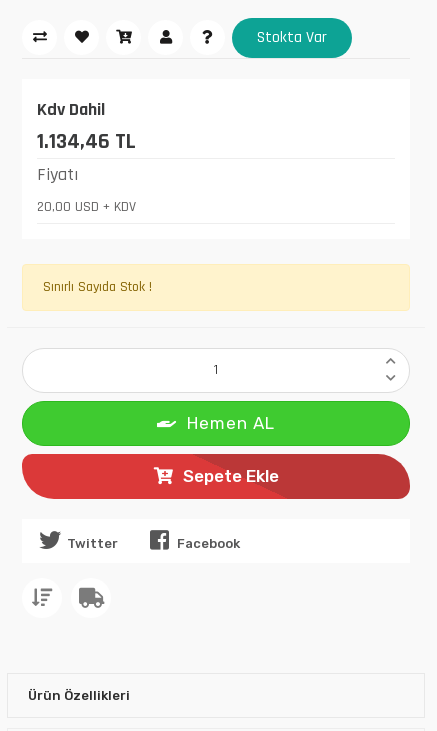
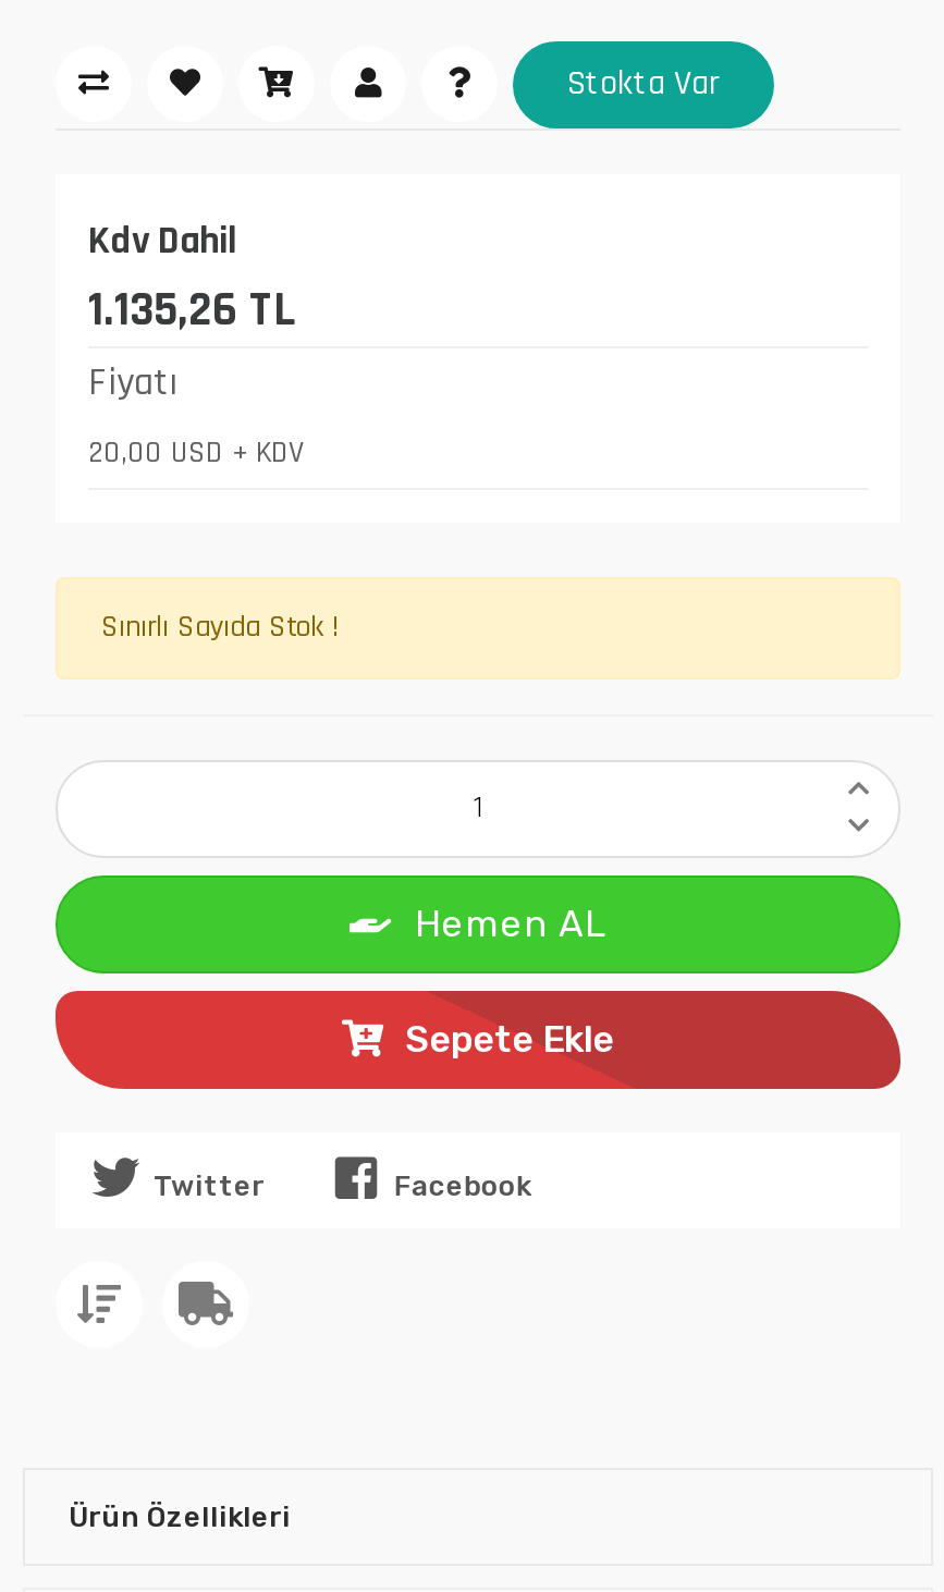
- 1.134,46 TL
+ 1.135,26 TL
